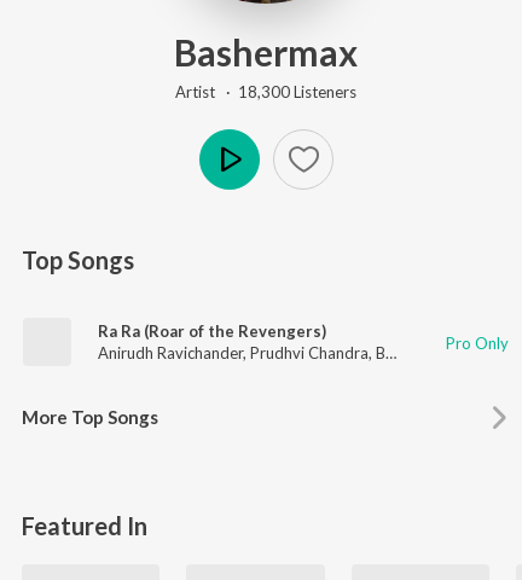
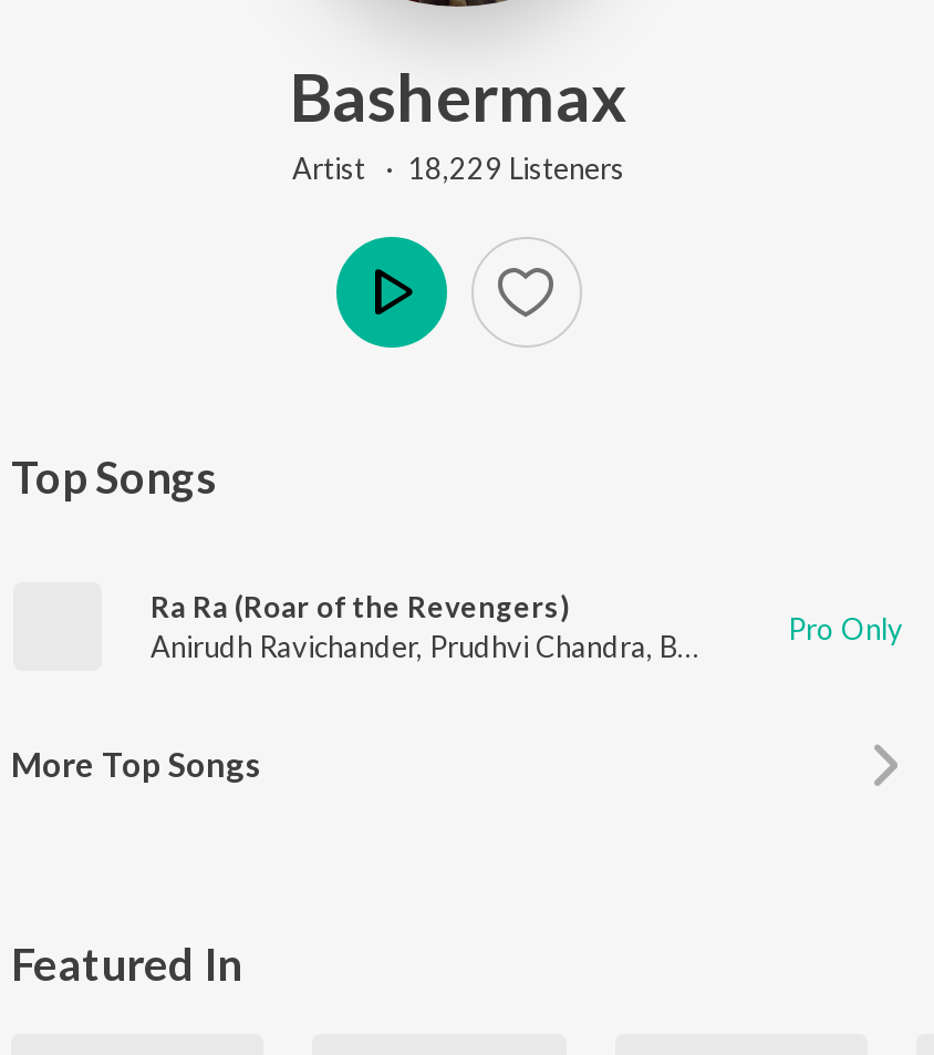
- Artist · 18,300 Listeners
+ Artist · 18,229 Listeners
